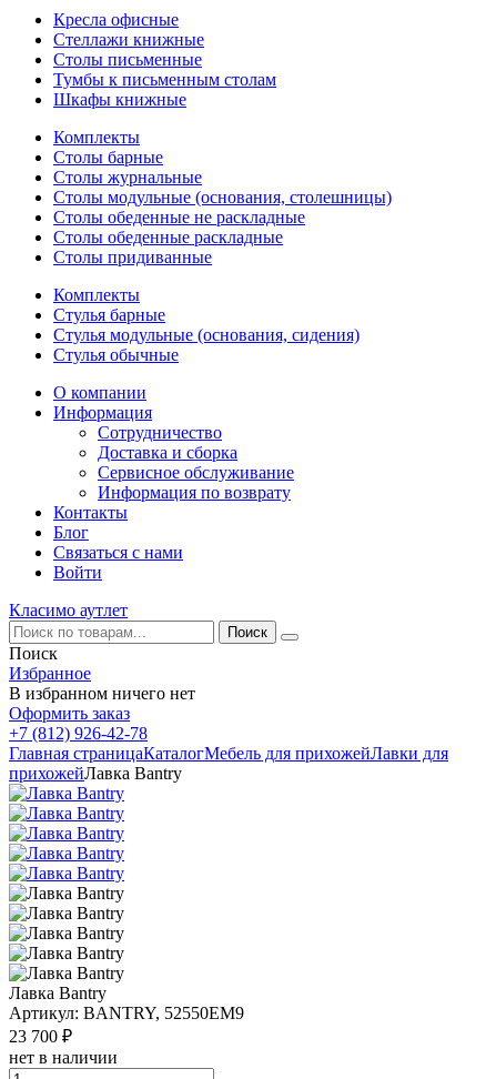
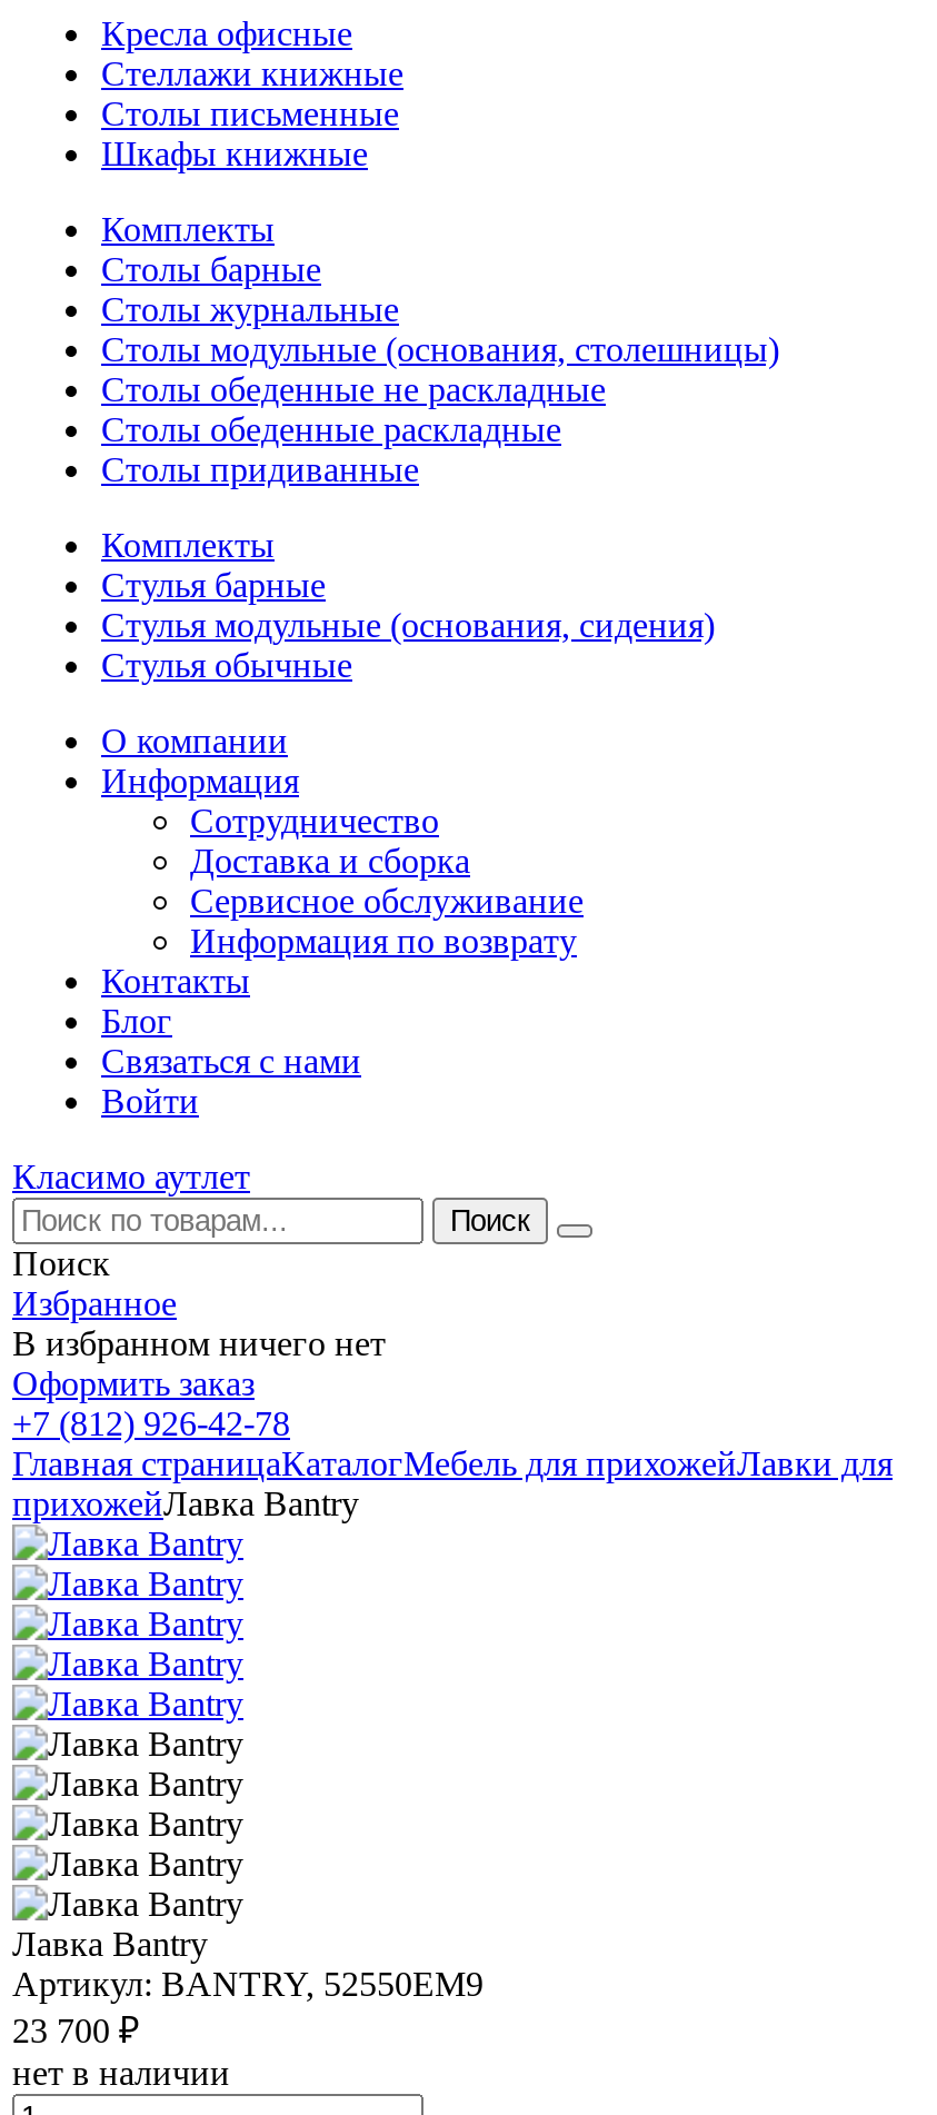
- Тумбы к письменным столам
